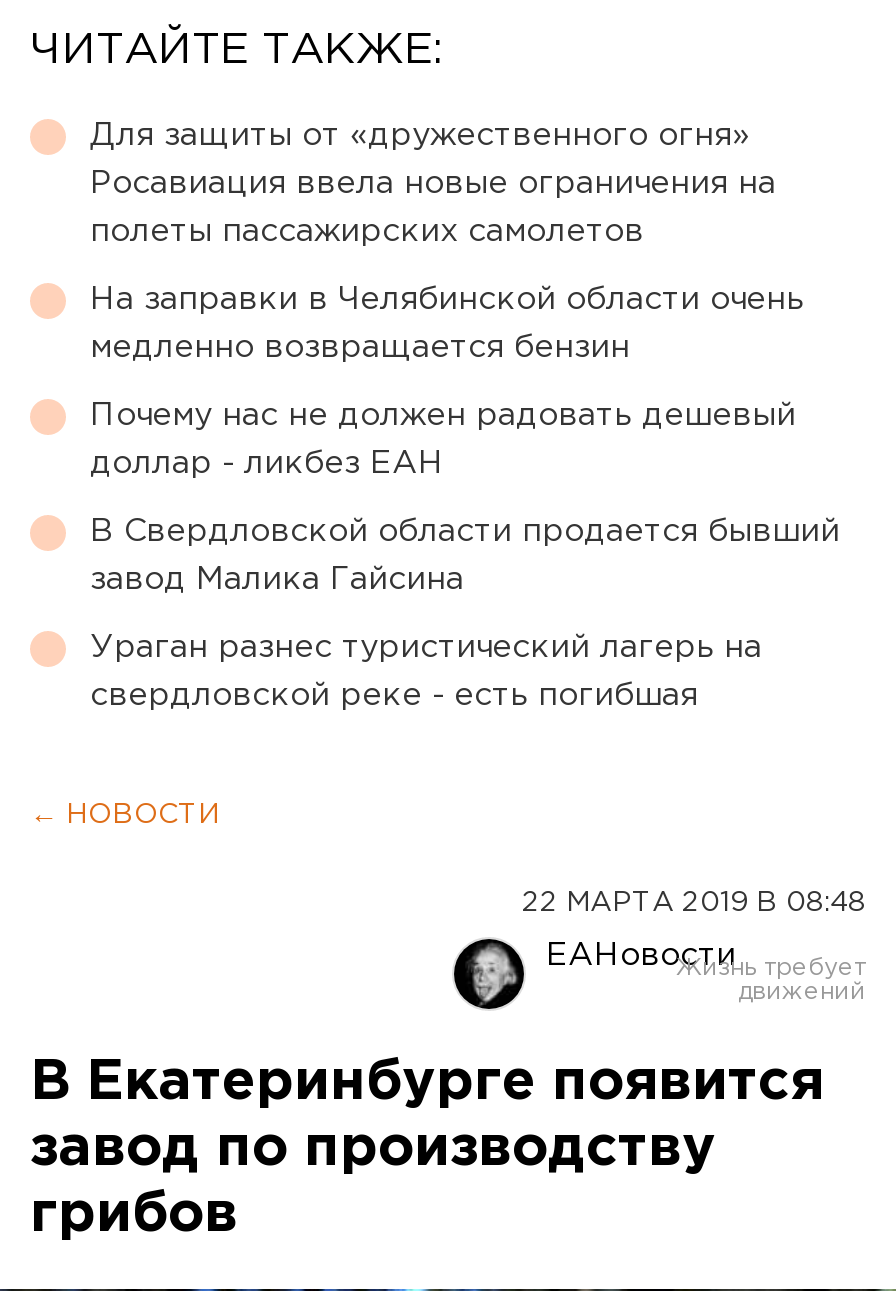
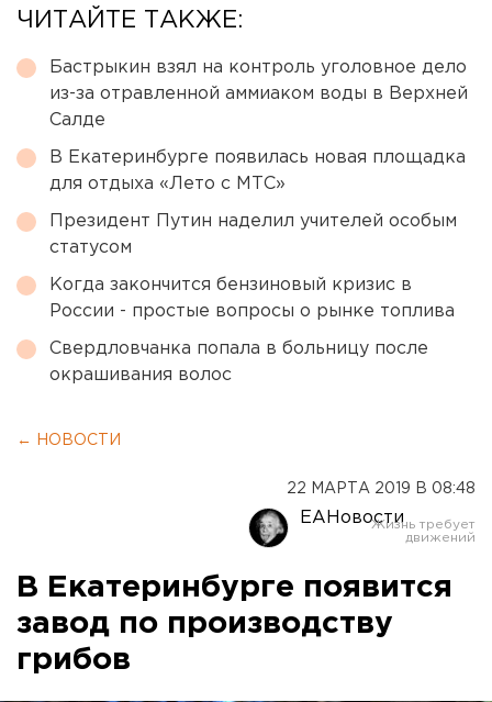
- Для защиты от «дружественного огня»
+ Бастрыкин взял на контроль уголовное дело

- Росавиация ввела новые ограничения на
+ из-за отравленной аммиаком воды в Верхней

- полеты пассажирских самолетов
+ Салде

- На заправки в Челябинской области очень
+ В Екатеринбурге появилась новая площадка

- медленно возвращается бензин
+ для отдыха «Лето с МТС»

- Почему нас не должен радовать дешевый
+ Президент Путин наделил учителей особым

- доллар - ликбез ЕАН
+ статусом

- В Свердловской области продается бывший
+ Когда закончится бензиновый кризис в

- завод Малика Гайсина
+ России - простые вопросы о рынке топлива

- Ураган разнес туристический лагерь на
+ Свердловчанка попала в больницу после

- свердловской реке - есть погибшая
+ окрашивания волос
